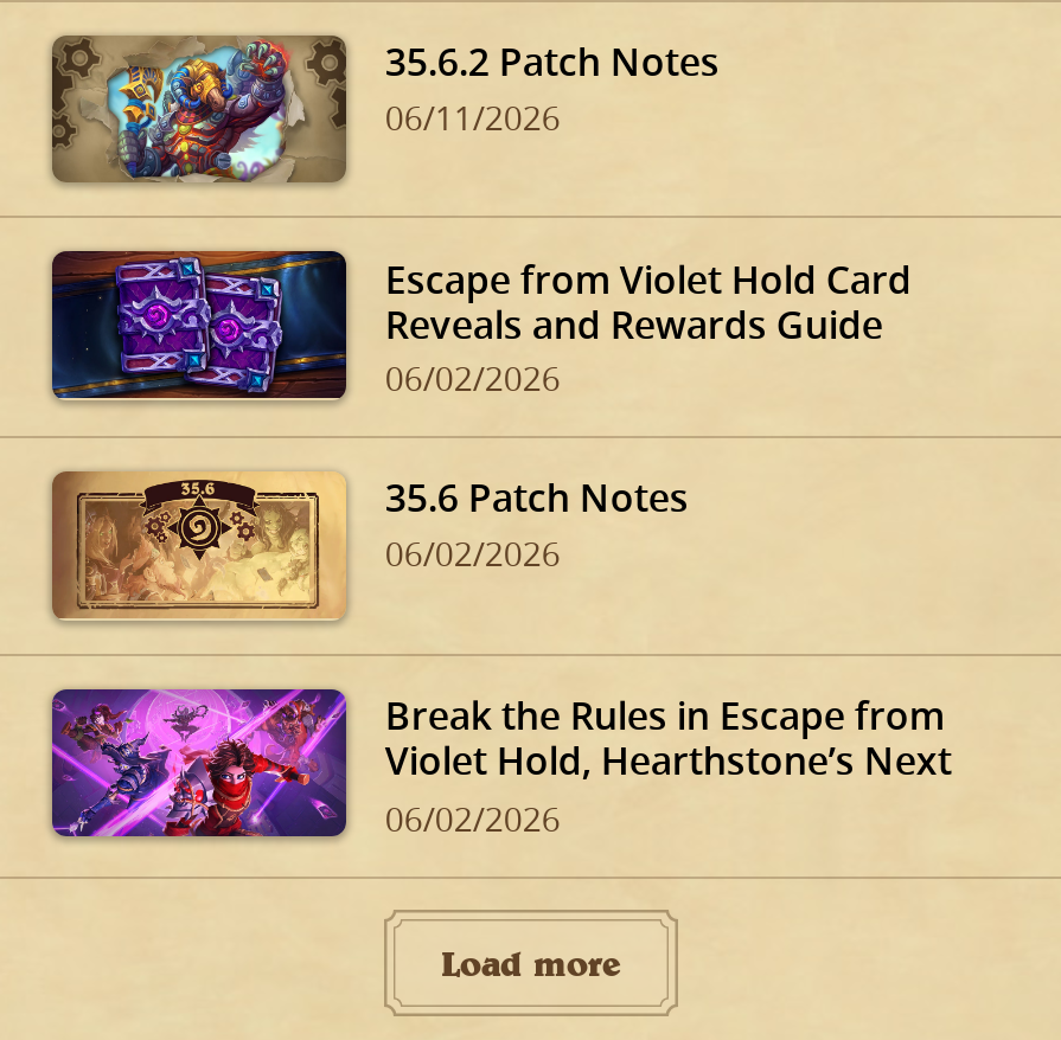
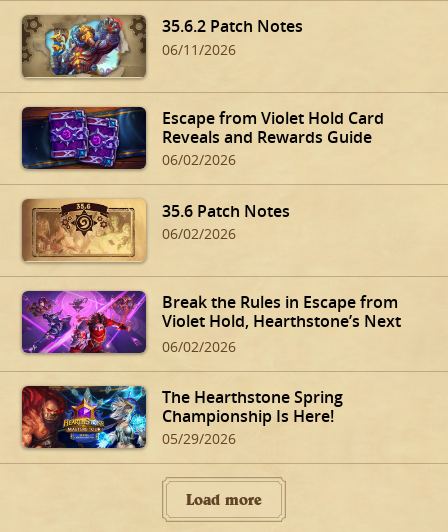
+ [image]
+ The Hearthstone Spring
+ Championship Is Here!
+ 05/29/2026
